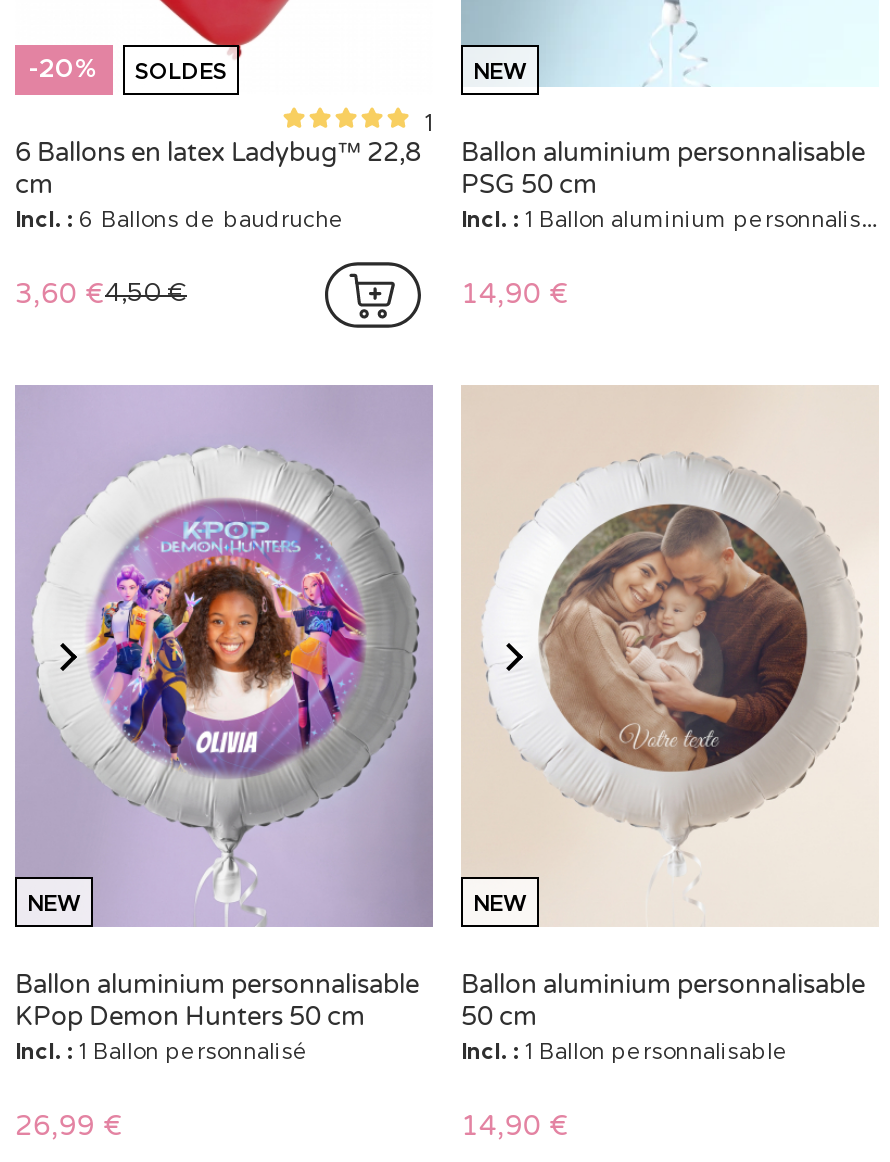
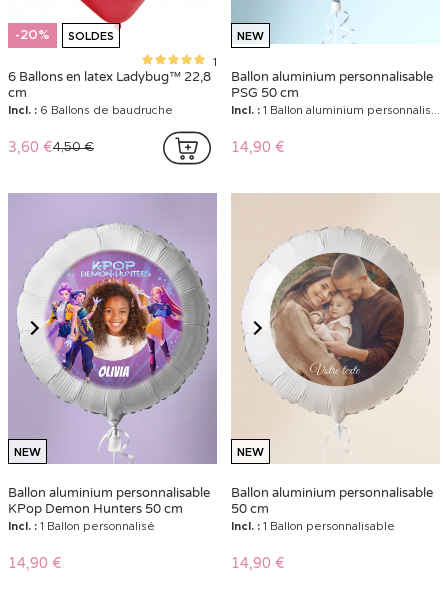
- 26,99 €
+ 14,90 €
